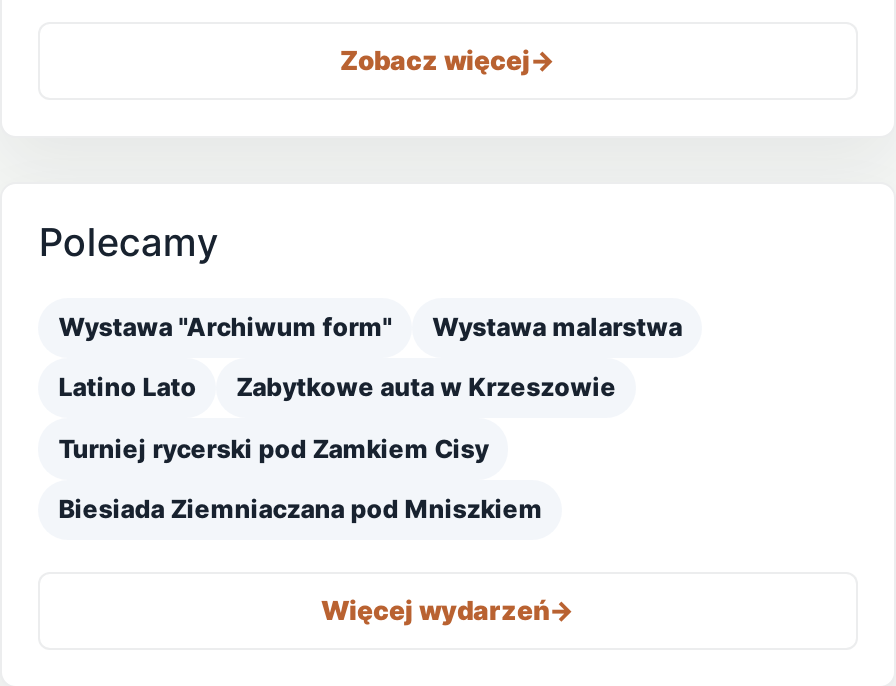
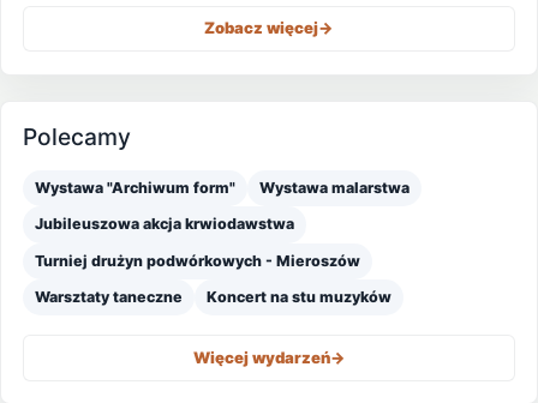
- Latino Lato
- Zabytkowe auta w Krzeszowie
+ Jubileuszowa akcja krwiodawstwa

- Turniej rycerski pod Zamkiem Cisy
+ Turniej drużyn podwórkowych - Mieroszów

- Biesiada Ziemniaczana pod Mniszkiem
+ Warsztaty taneczne
+ Koncert na stu muzyków
